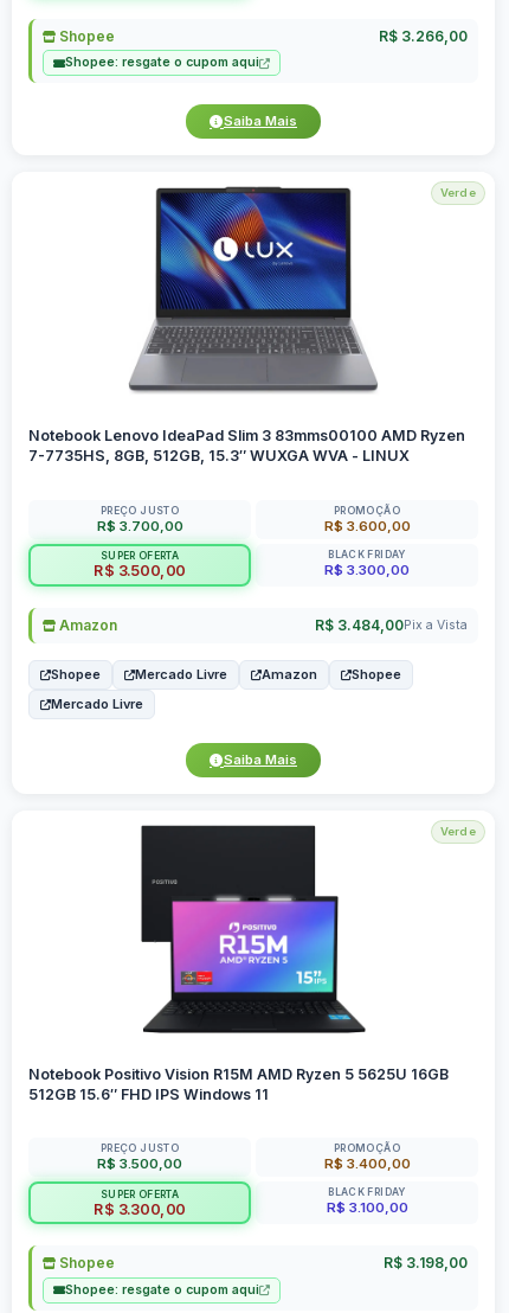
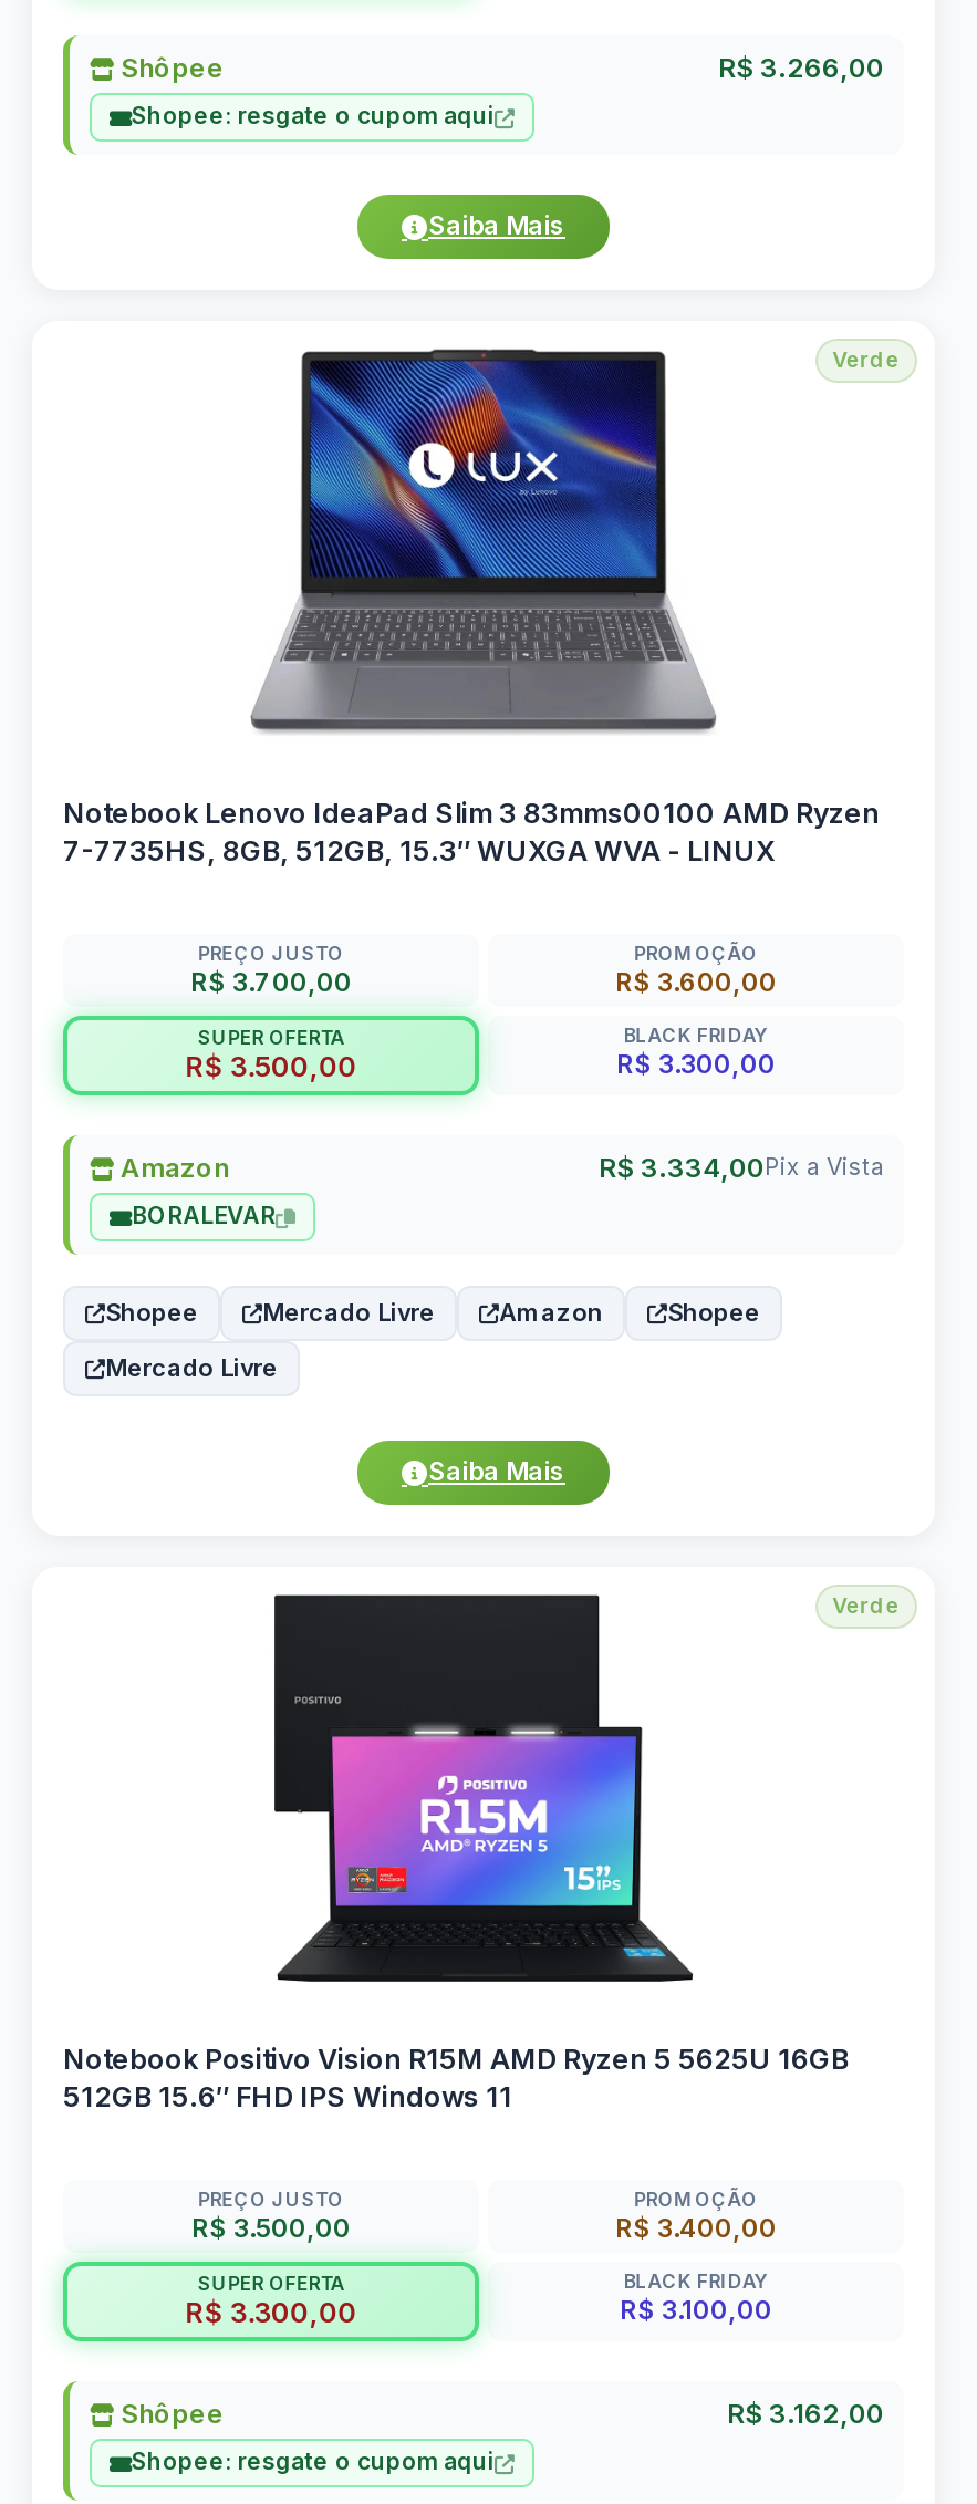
- Shopee
+ Shôpee

- R$ 3.484,00Pix a Vista
+ R$ 3.334,00Pix a Vista
+ BORALEVAR

- Shopee
- R$ 3.198,00
+ Shôpee
+ R$ 3.162,00
